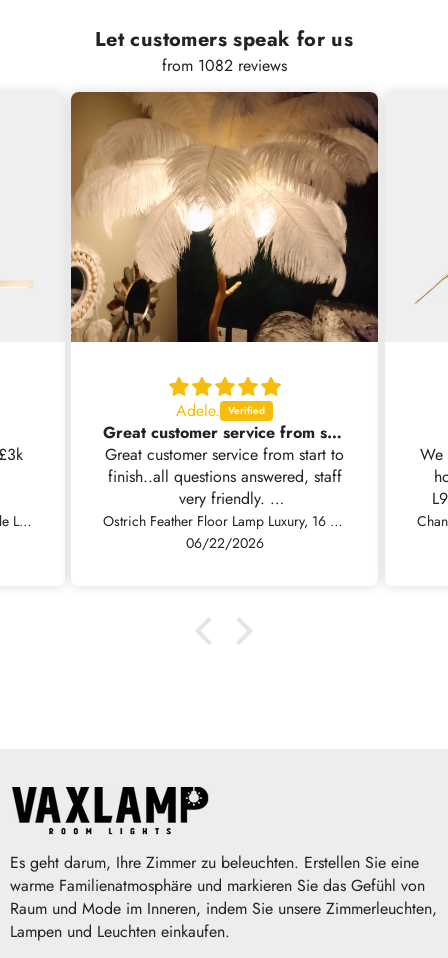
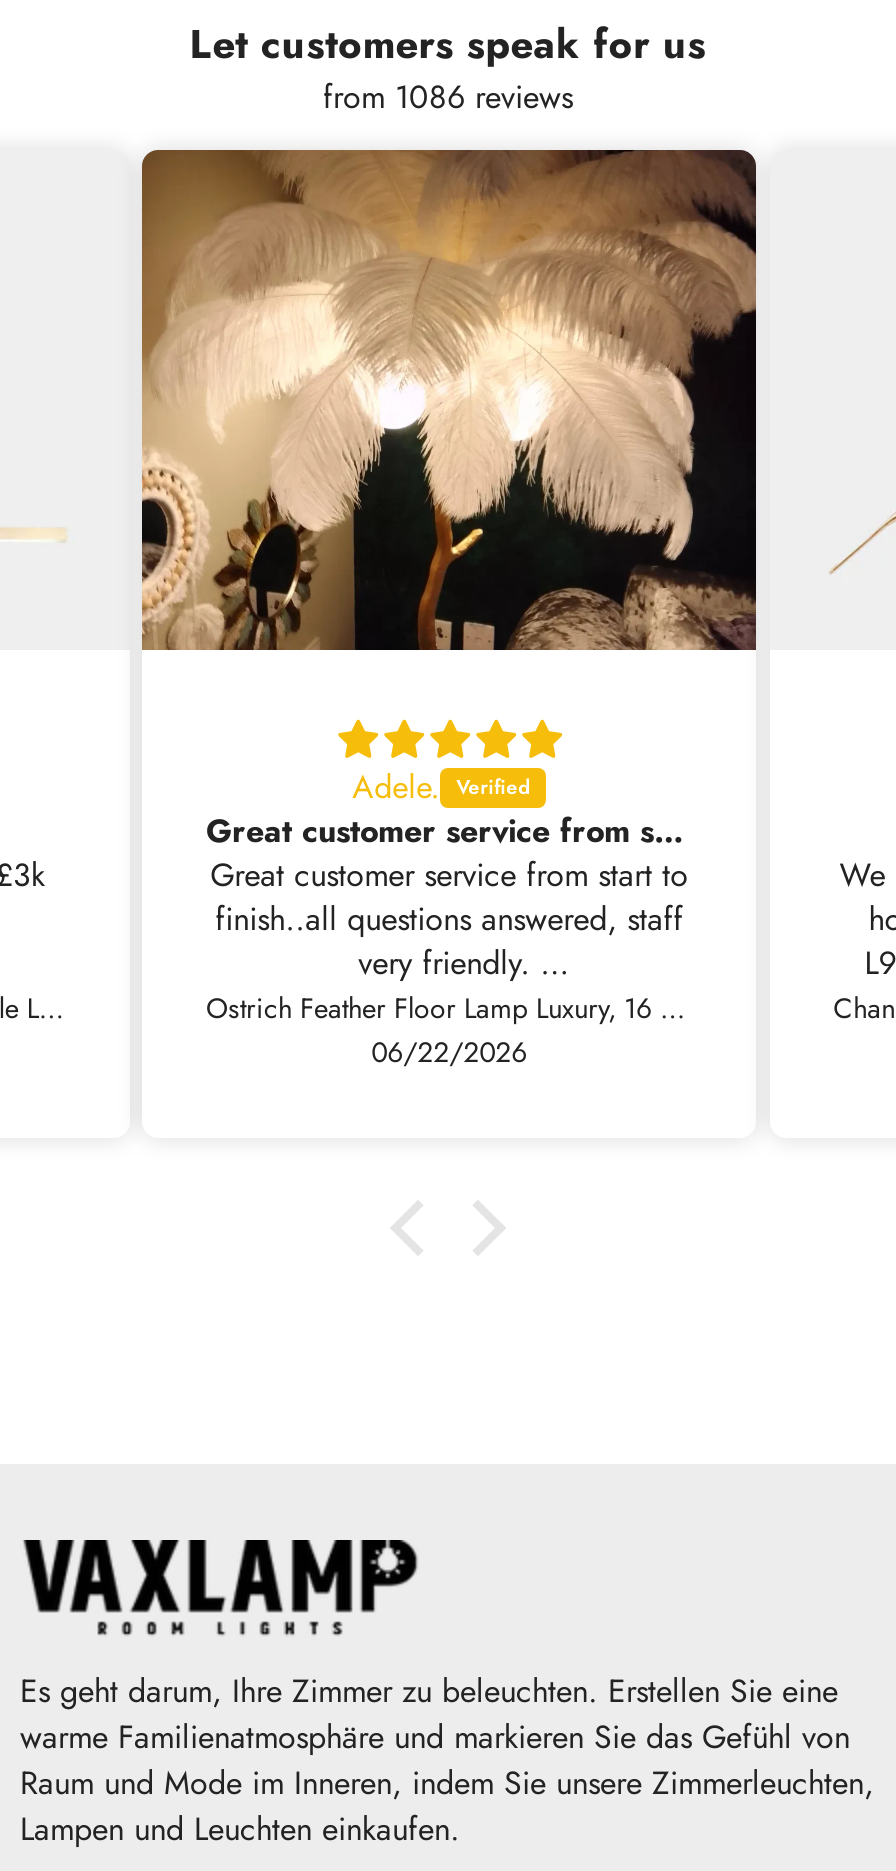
- from 1082 reviews
+ from 1086 reviews
